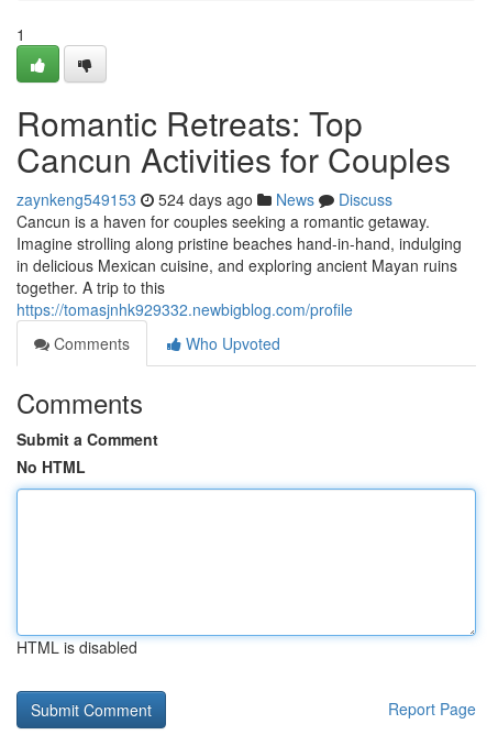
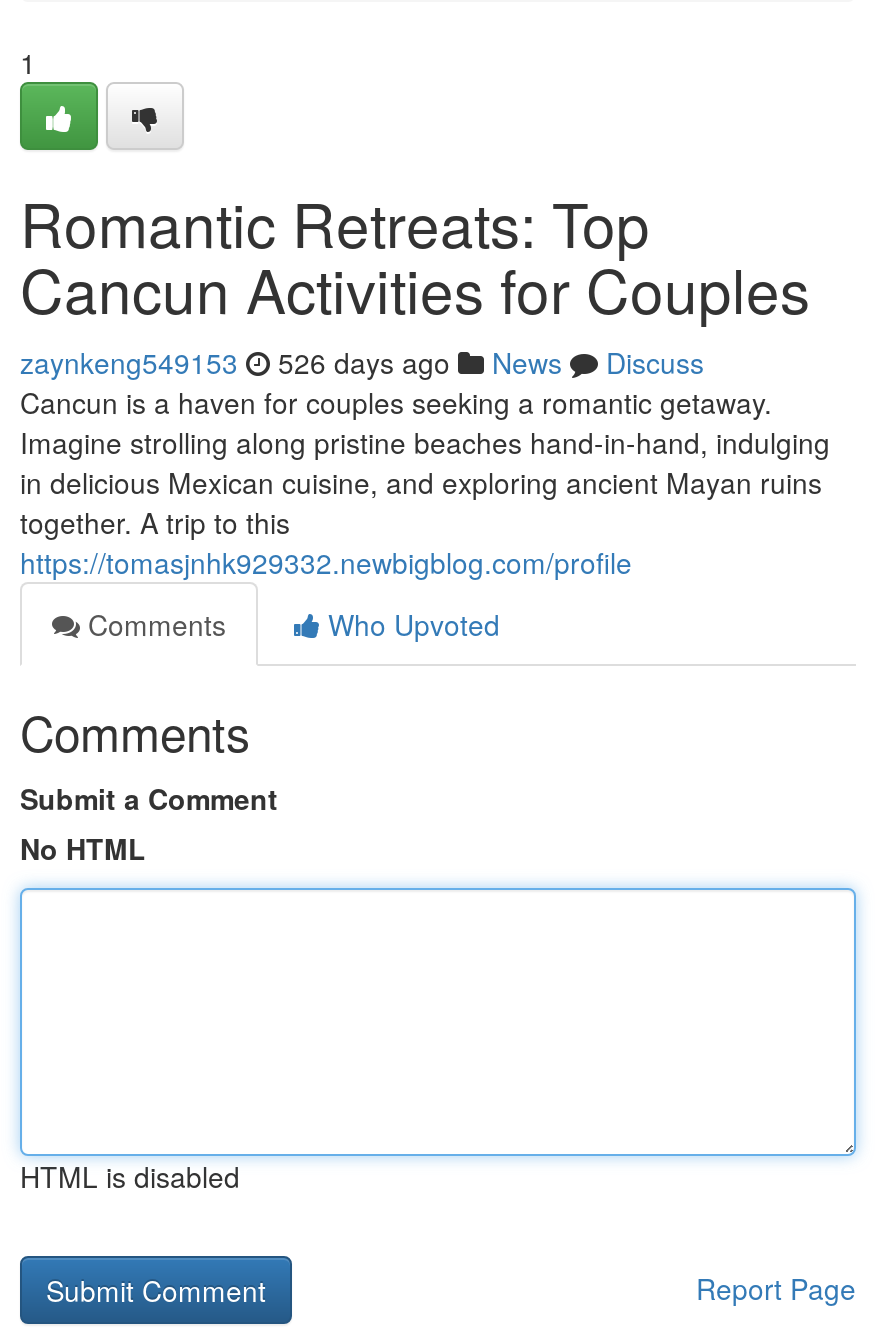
- zaynkeng549153 524 days ago News Discuss
+ zaynkeng549153 526 days ago News Discuss
